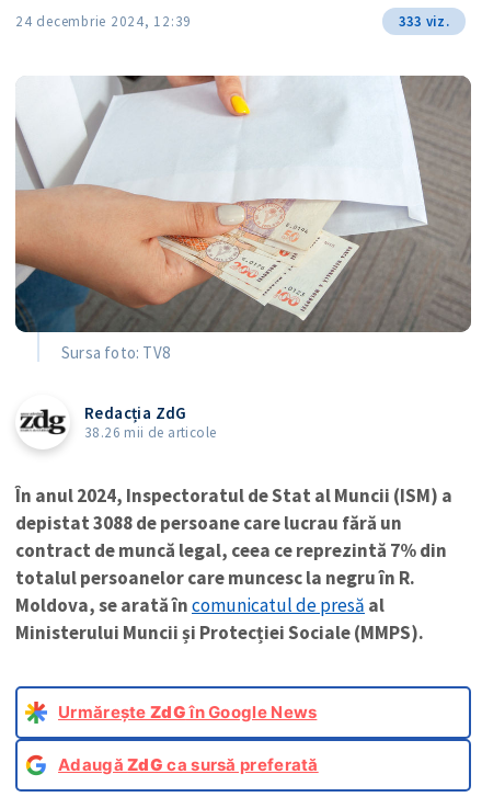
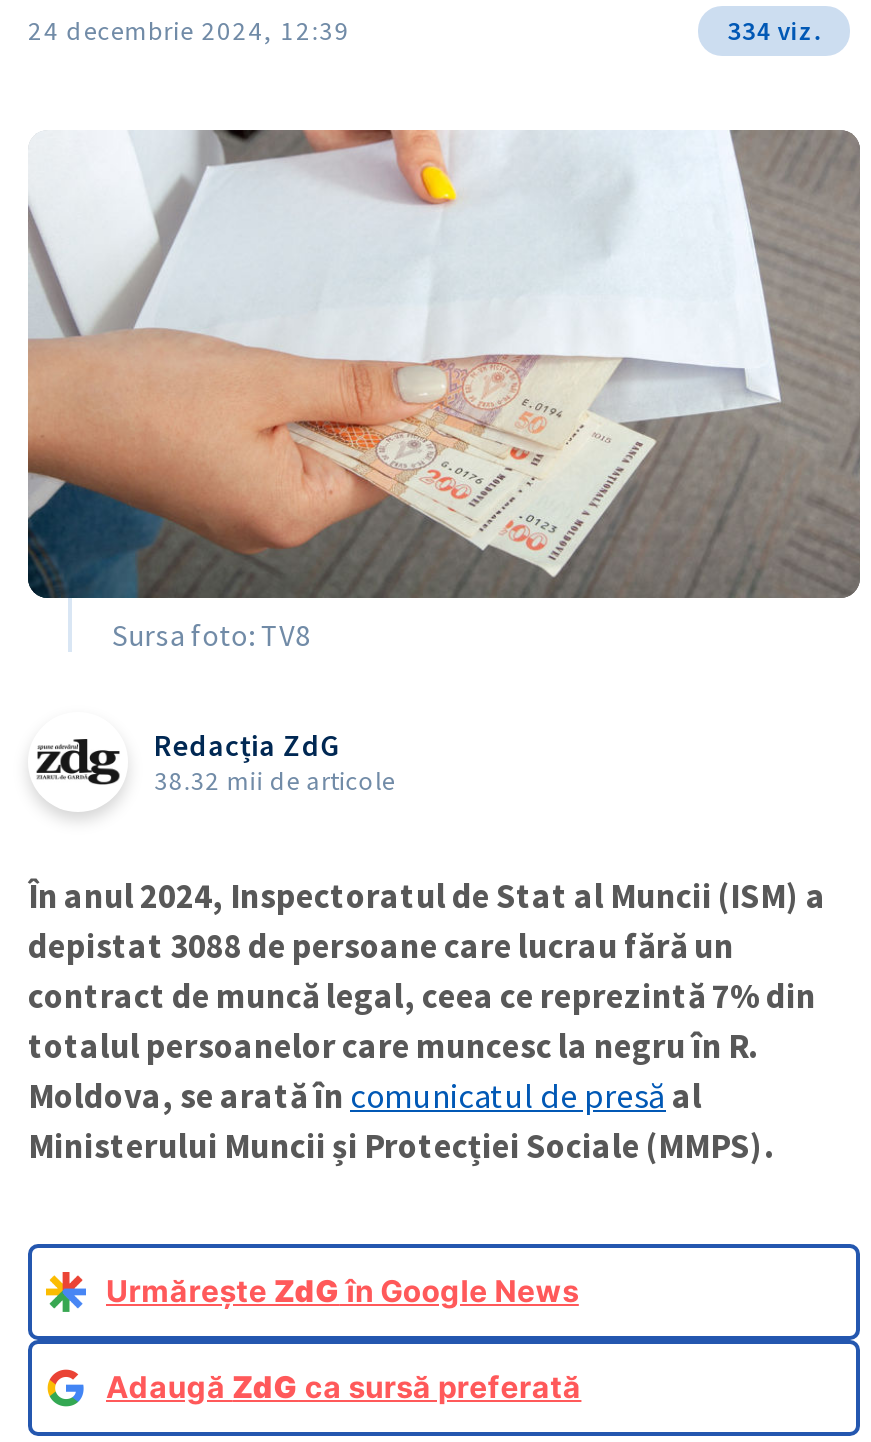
- 333 viz.
+ 334 viz.

- 38.26 mii de articole
+ 38.32 mii de articole
